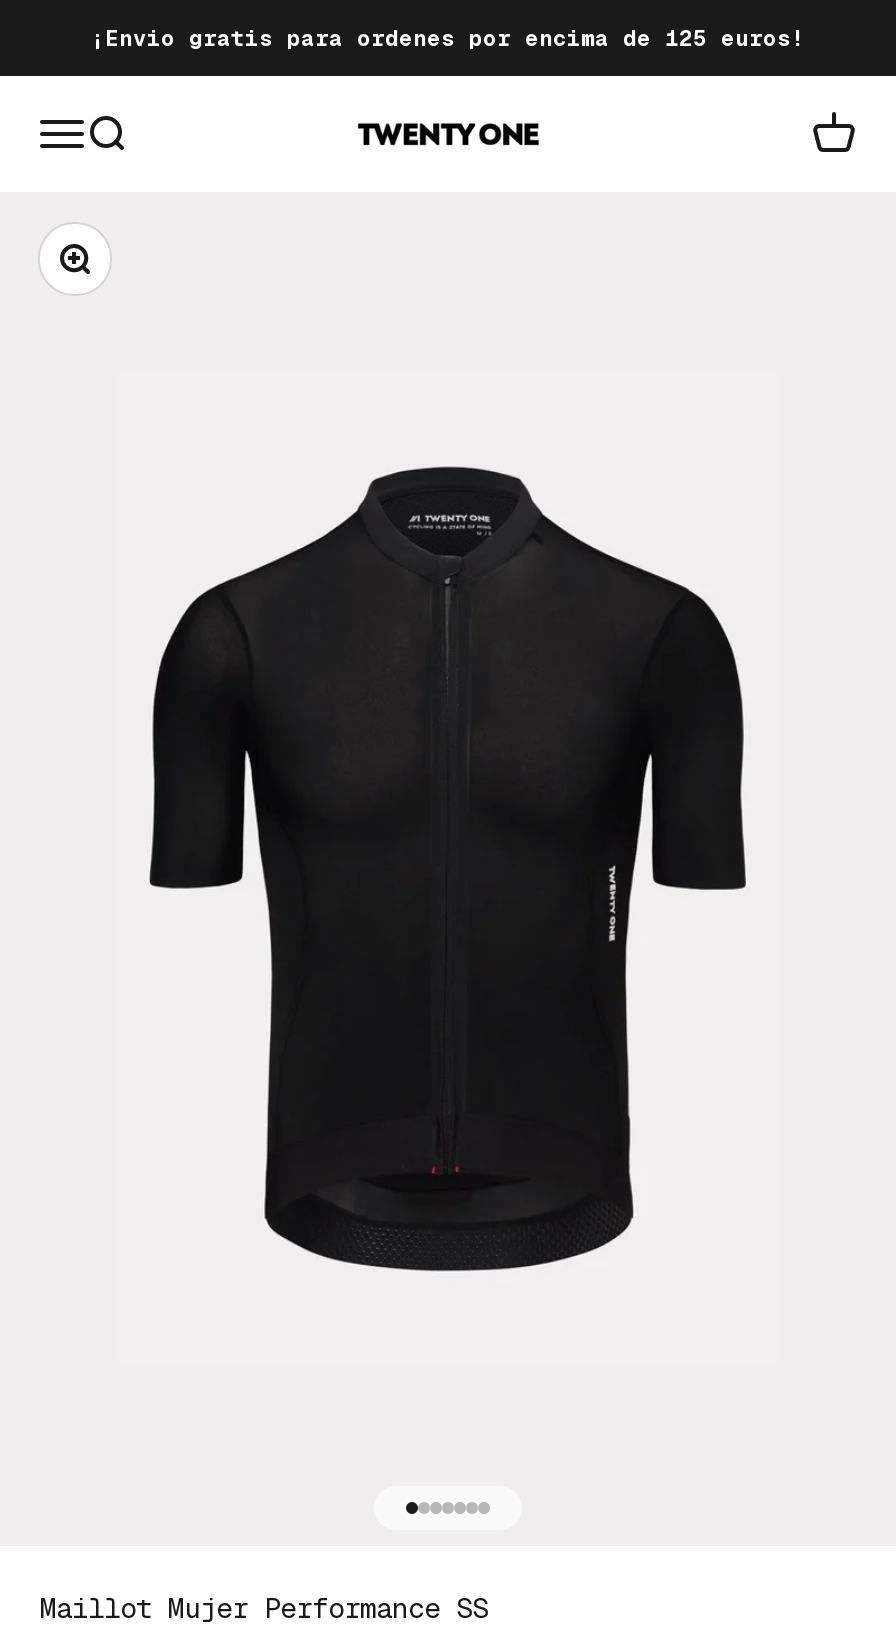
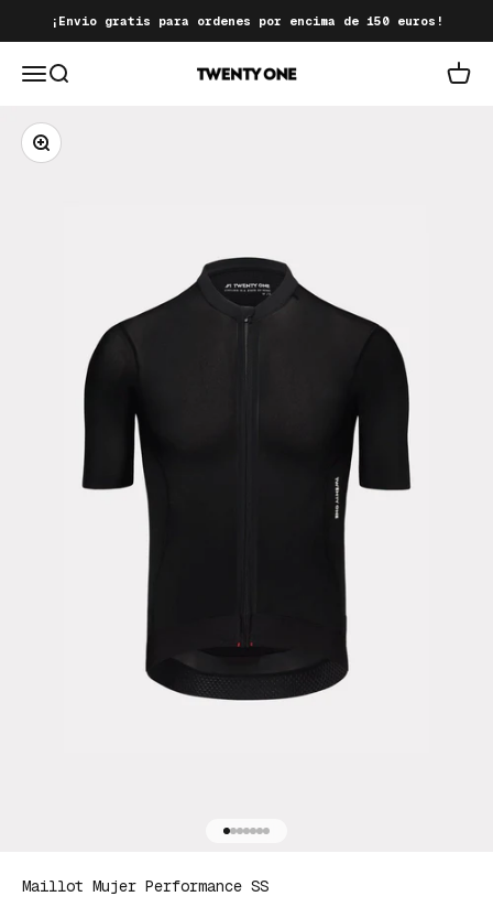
- ¡Envio gratis para ordenes por encima de 125 euros!
+ ¡Envio gratis para ordenes por encima de 150 euros!
